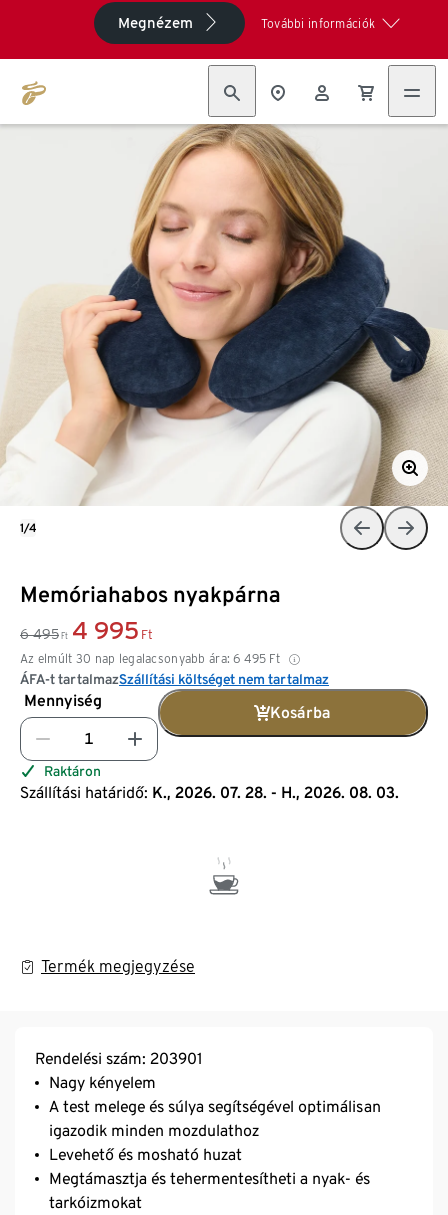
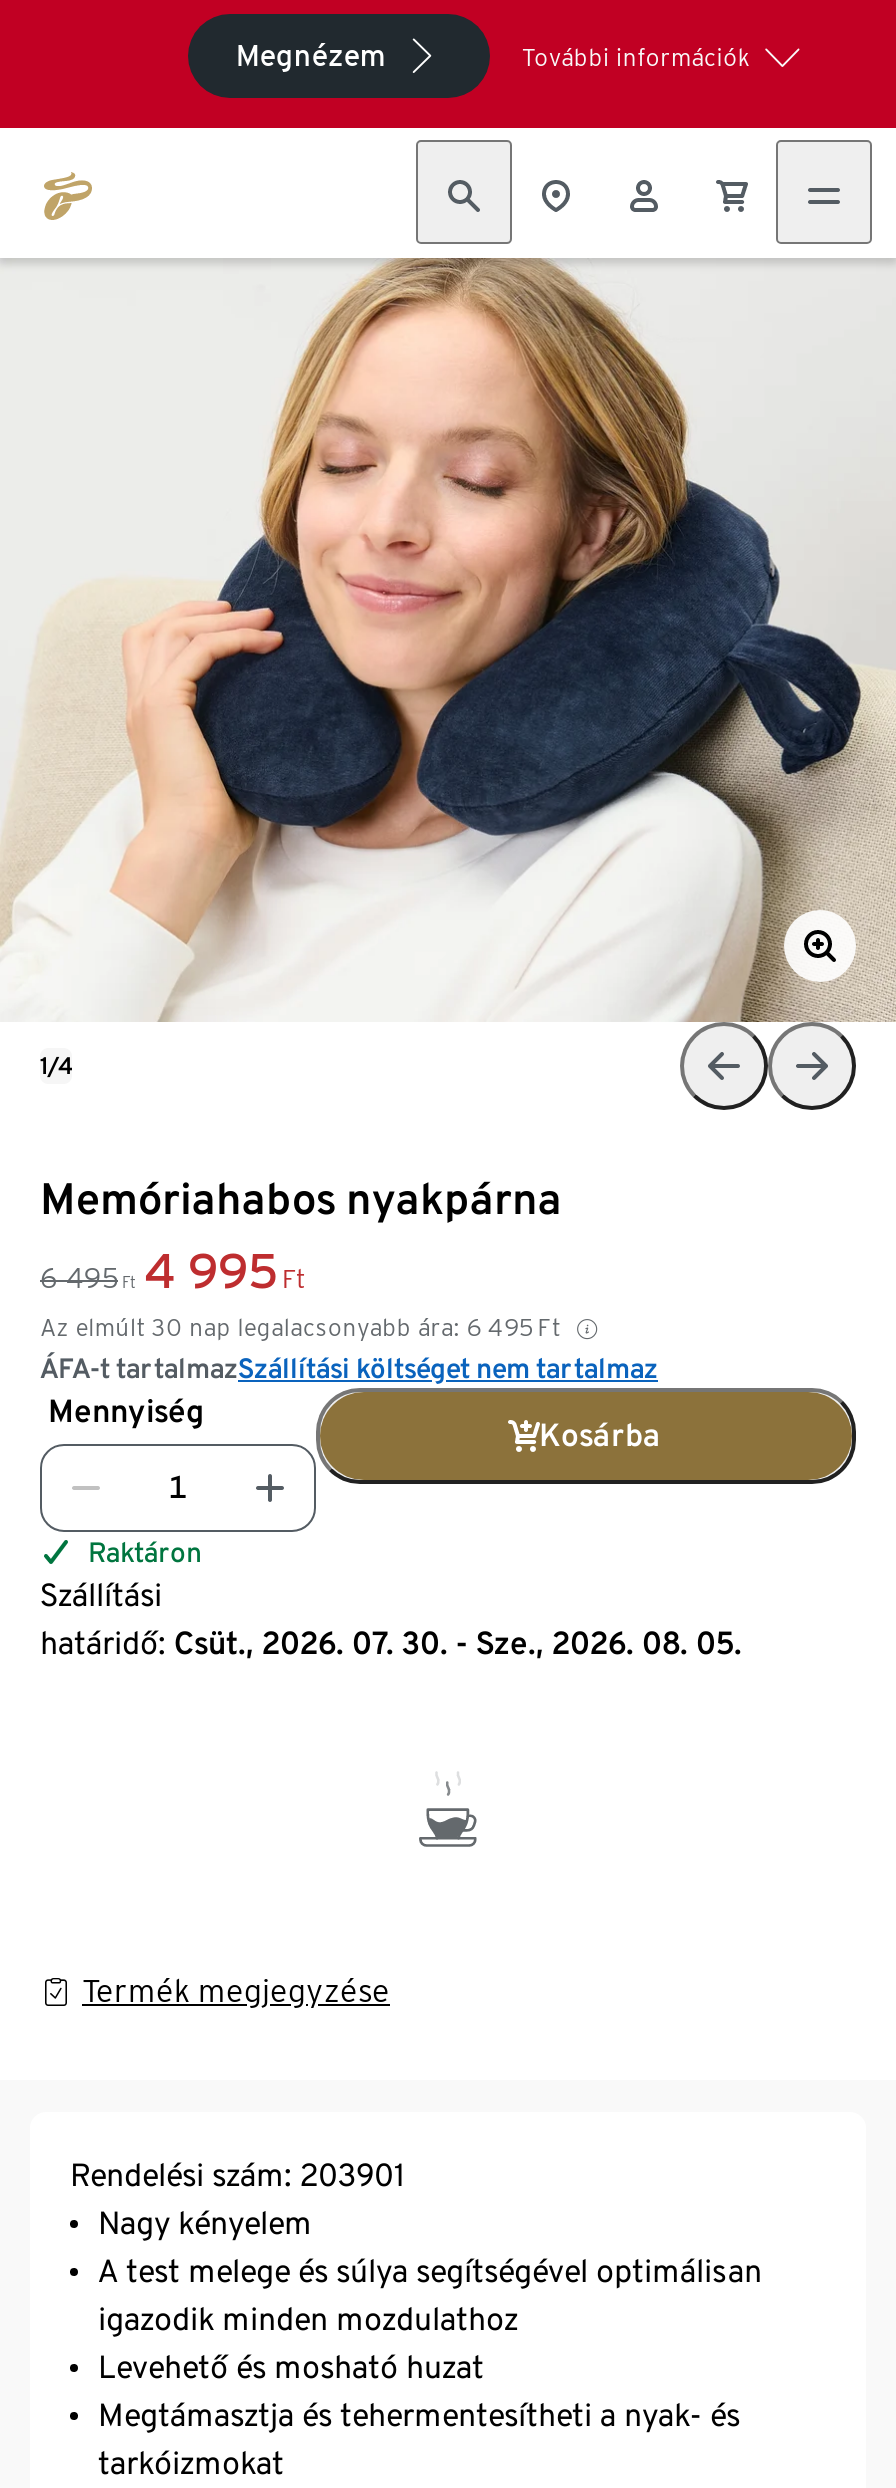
- Szállítási határidő: K., 2026. 07. 28. - H., 2026. 08. 03.
+ Szállítási
+ határidő: Csüt., 2026. 07. 30. - Sze., 2026. 08. 05.
